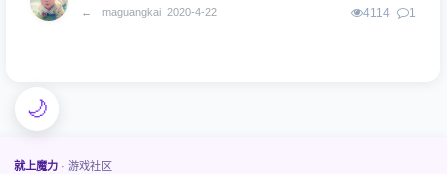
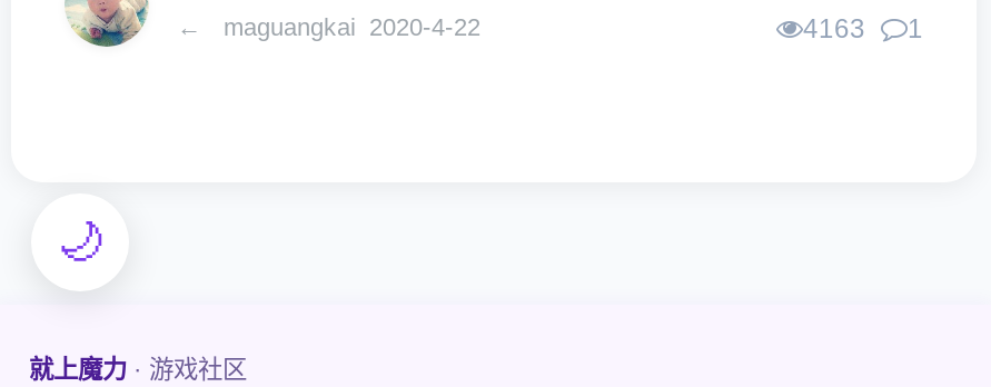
- 4114 1
+ 4163 1
